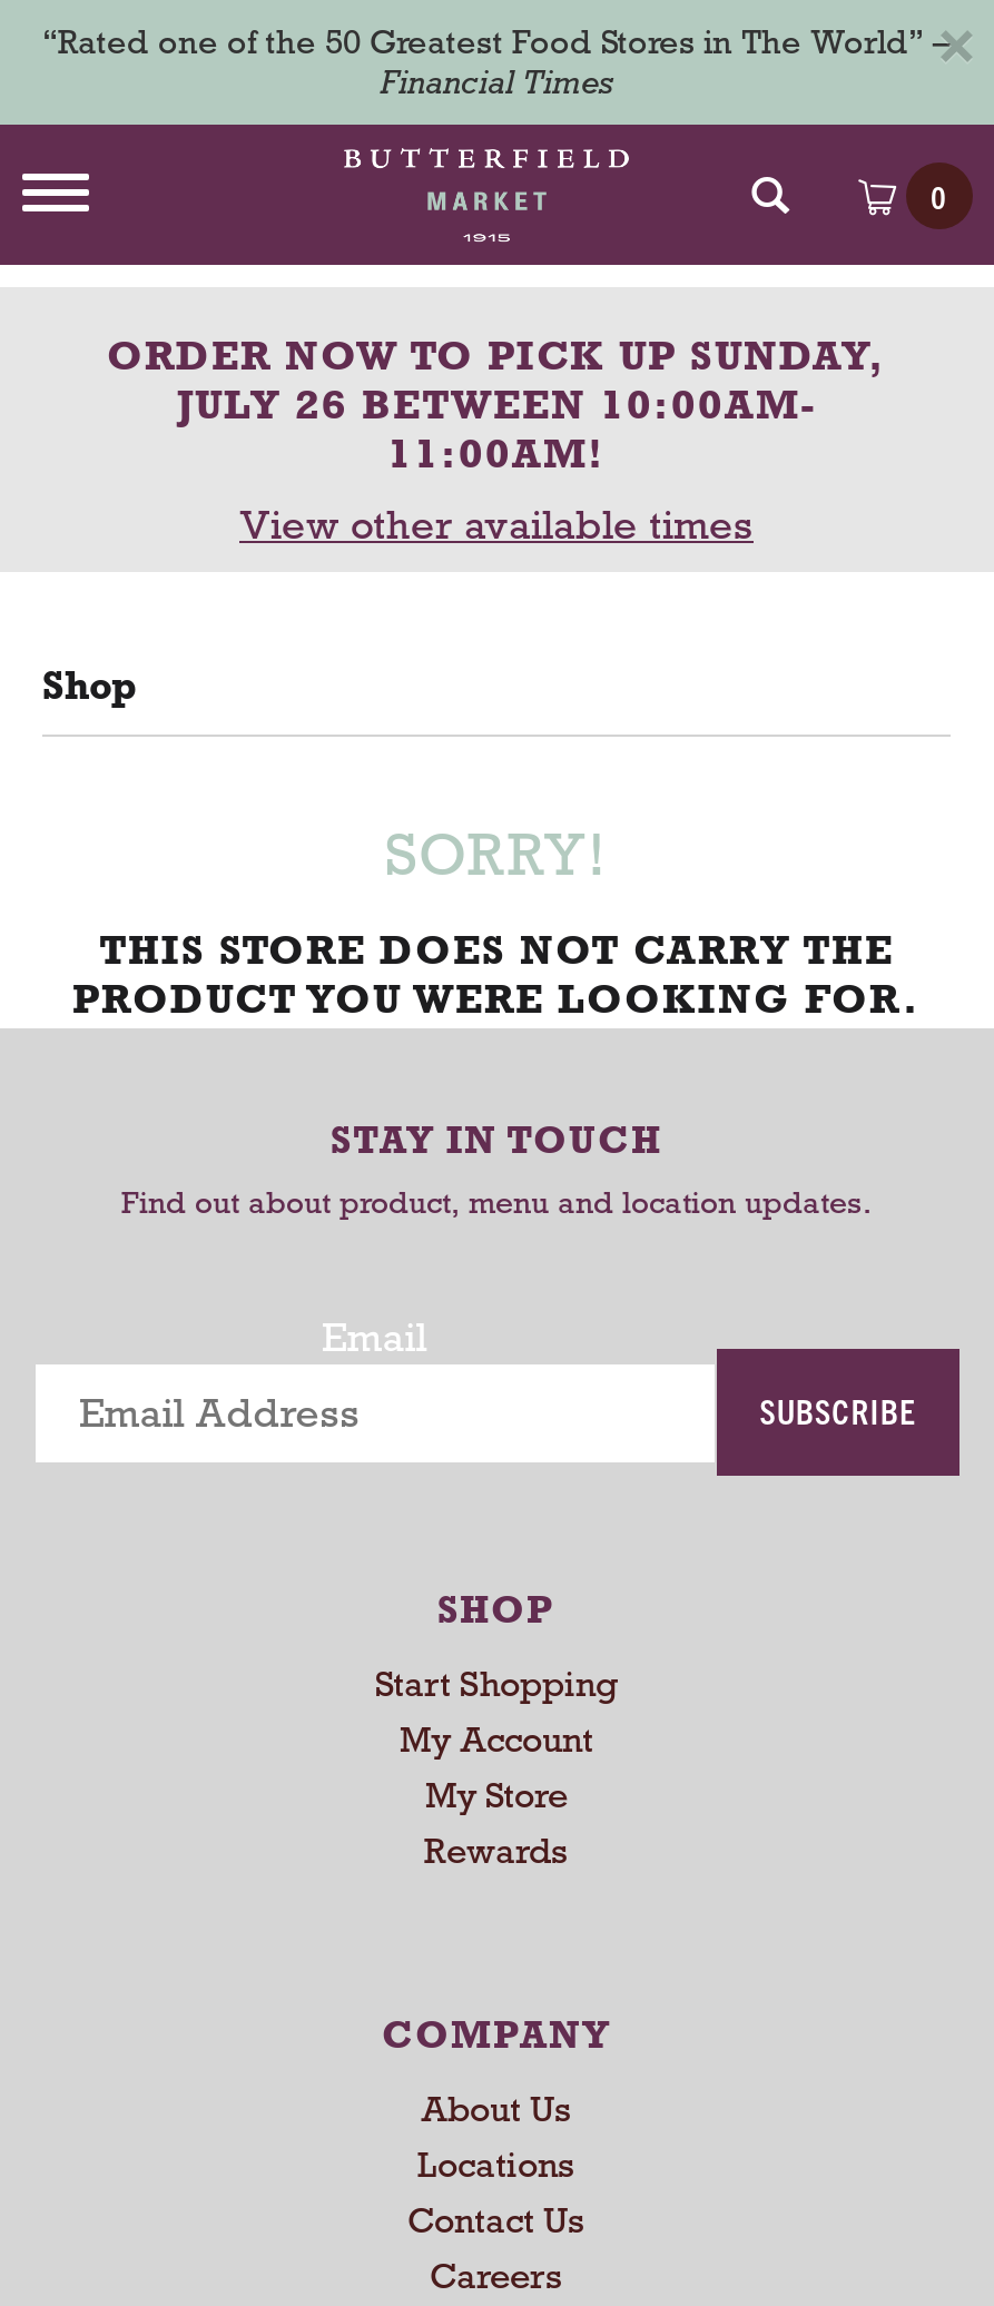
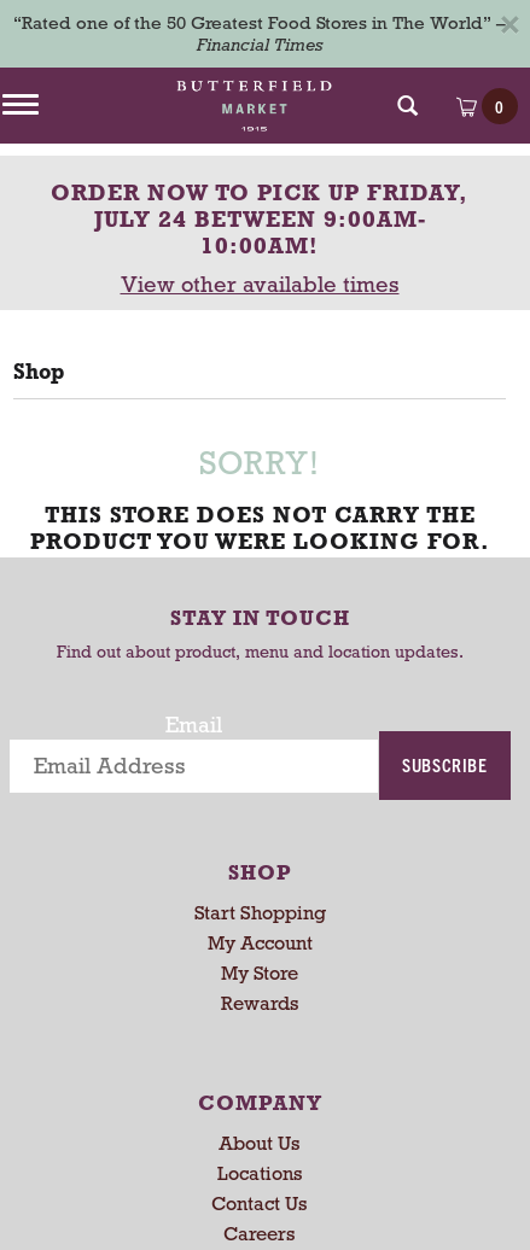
- ORDER NOW TO PICK UP SUNDAY,
- JULY 26 BETWEEN 10:00AM-
- 11:00AM!
+ ORDER NOW TO PICK UP FRIDAY,
+ JULY 24 BETWEEN 9:00AM-
+ 10:00AM!
